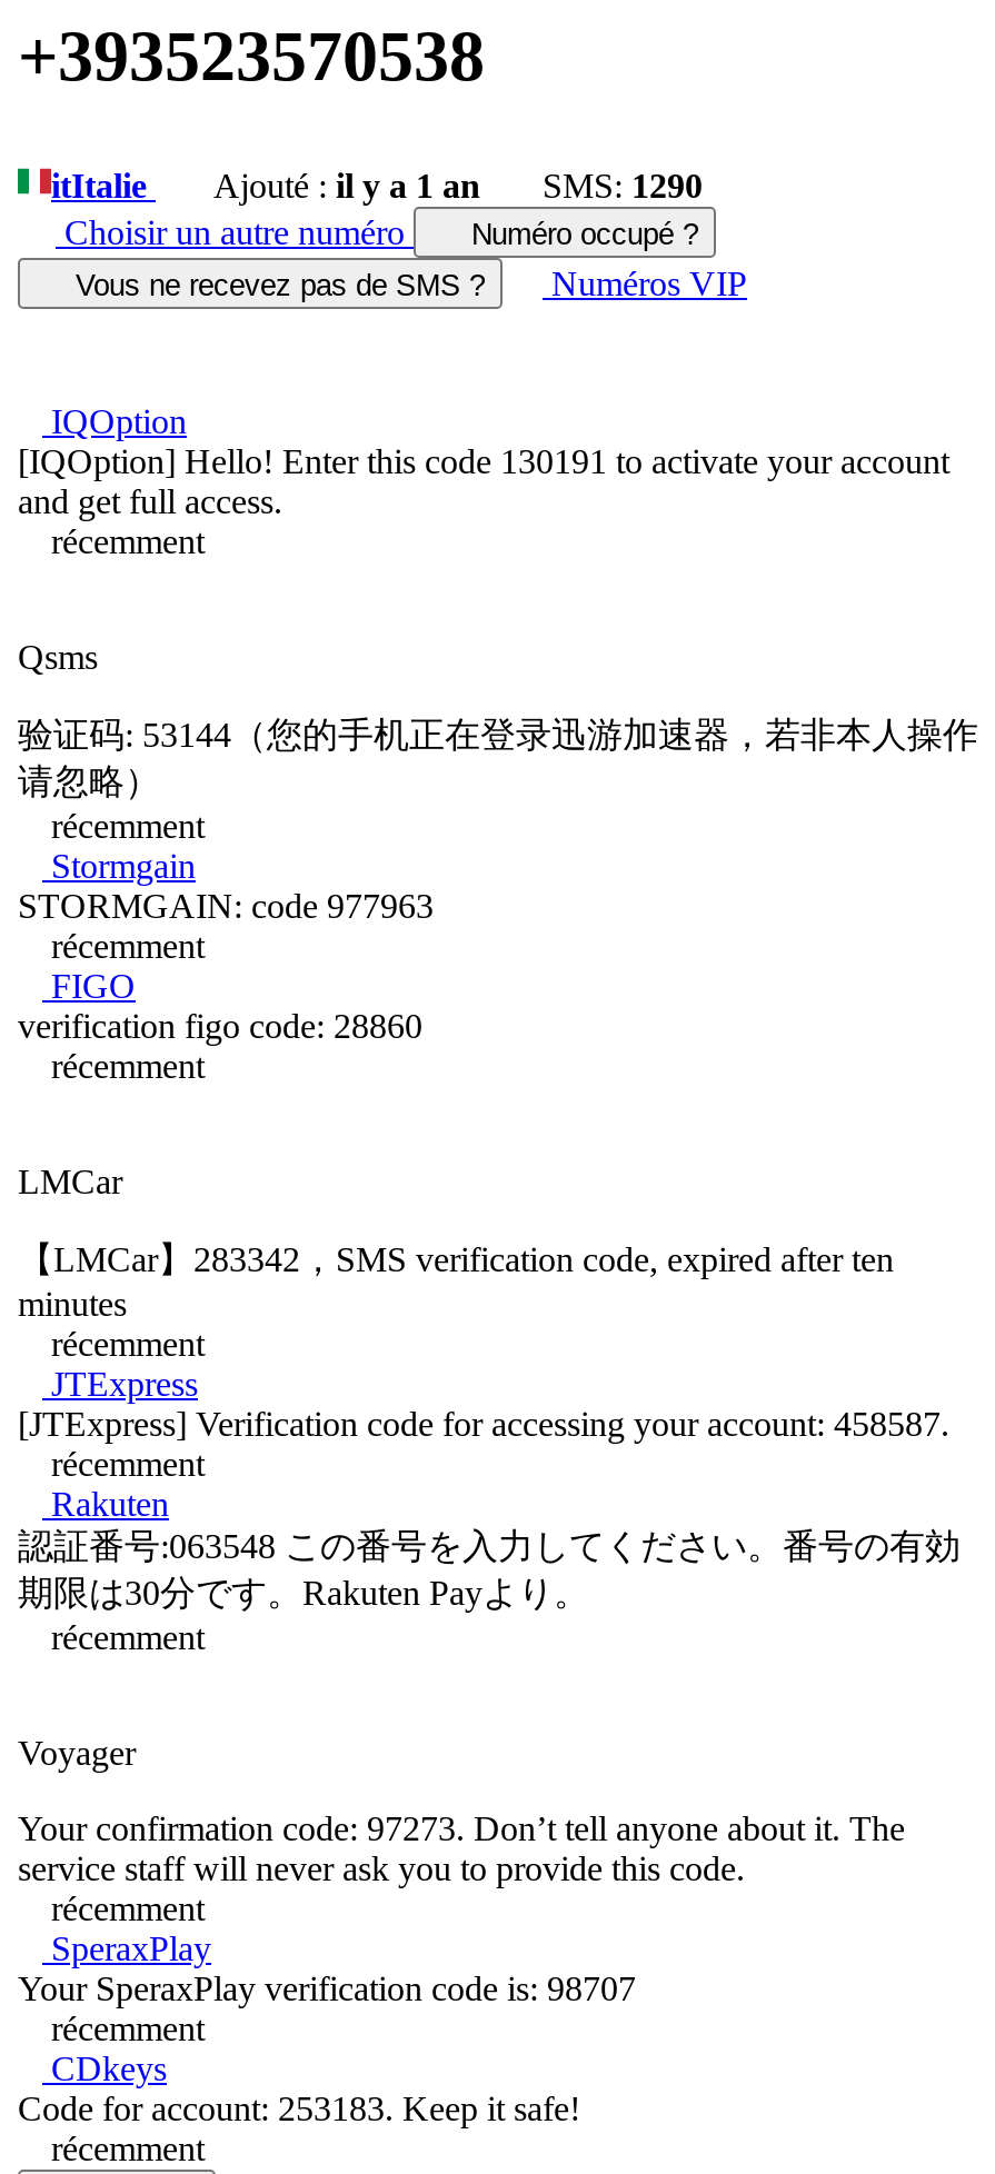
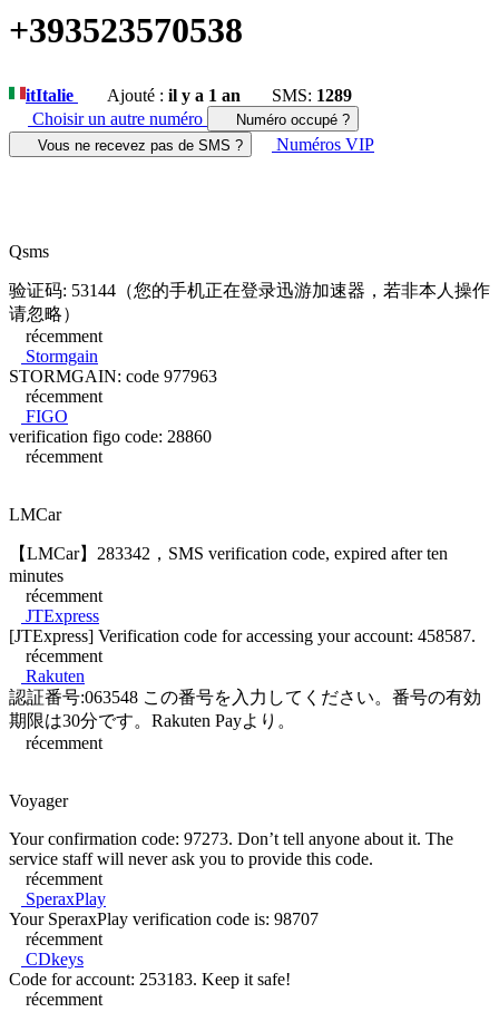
- itItalie Ajouté : il y a 1 an SMS: 1290
+ itItalie Ajouté : il y a 1 an SMS: 1289

- IQOption
- [IQOption] Hello! Enter this code 130191 to activate your account
- and get full access.
- récemment
